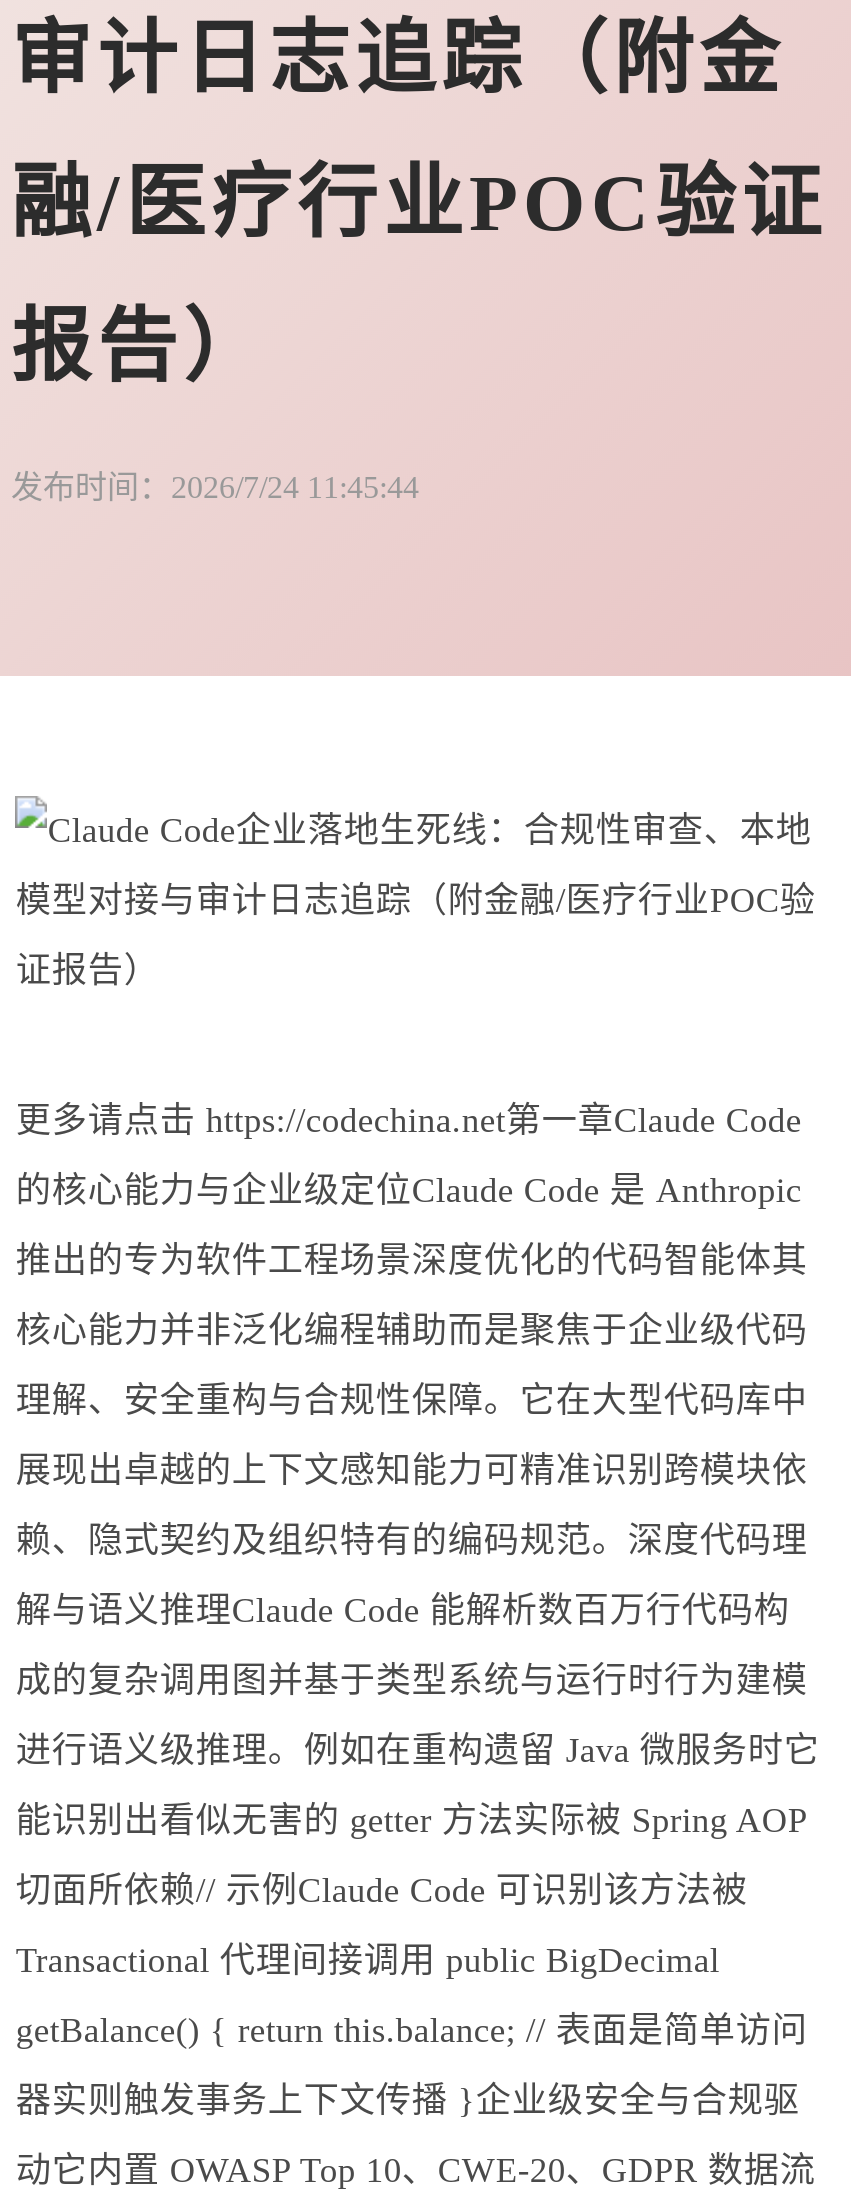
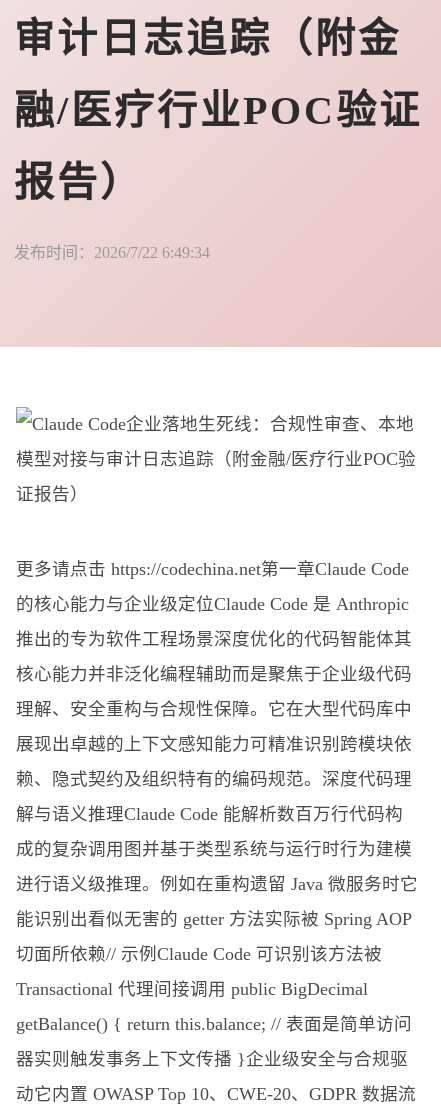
- 发布时间：2026/7/24 11:45:44
+ 发布时间：2026/7/22 6:49:34
